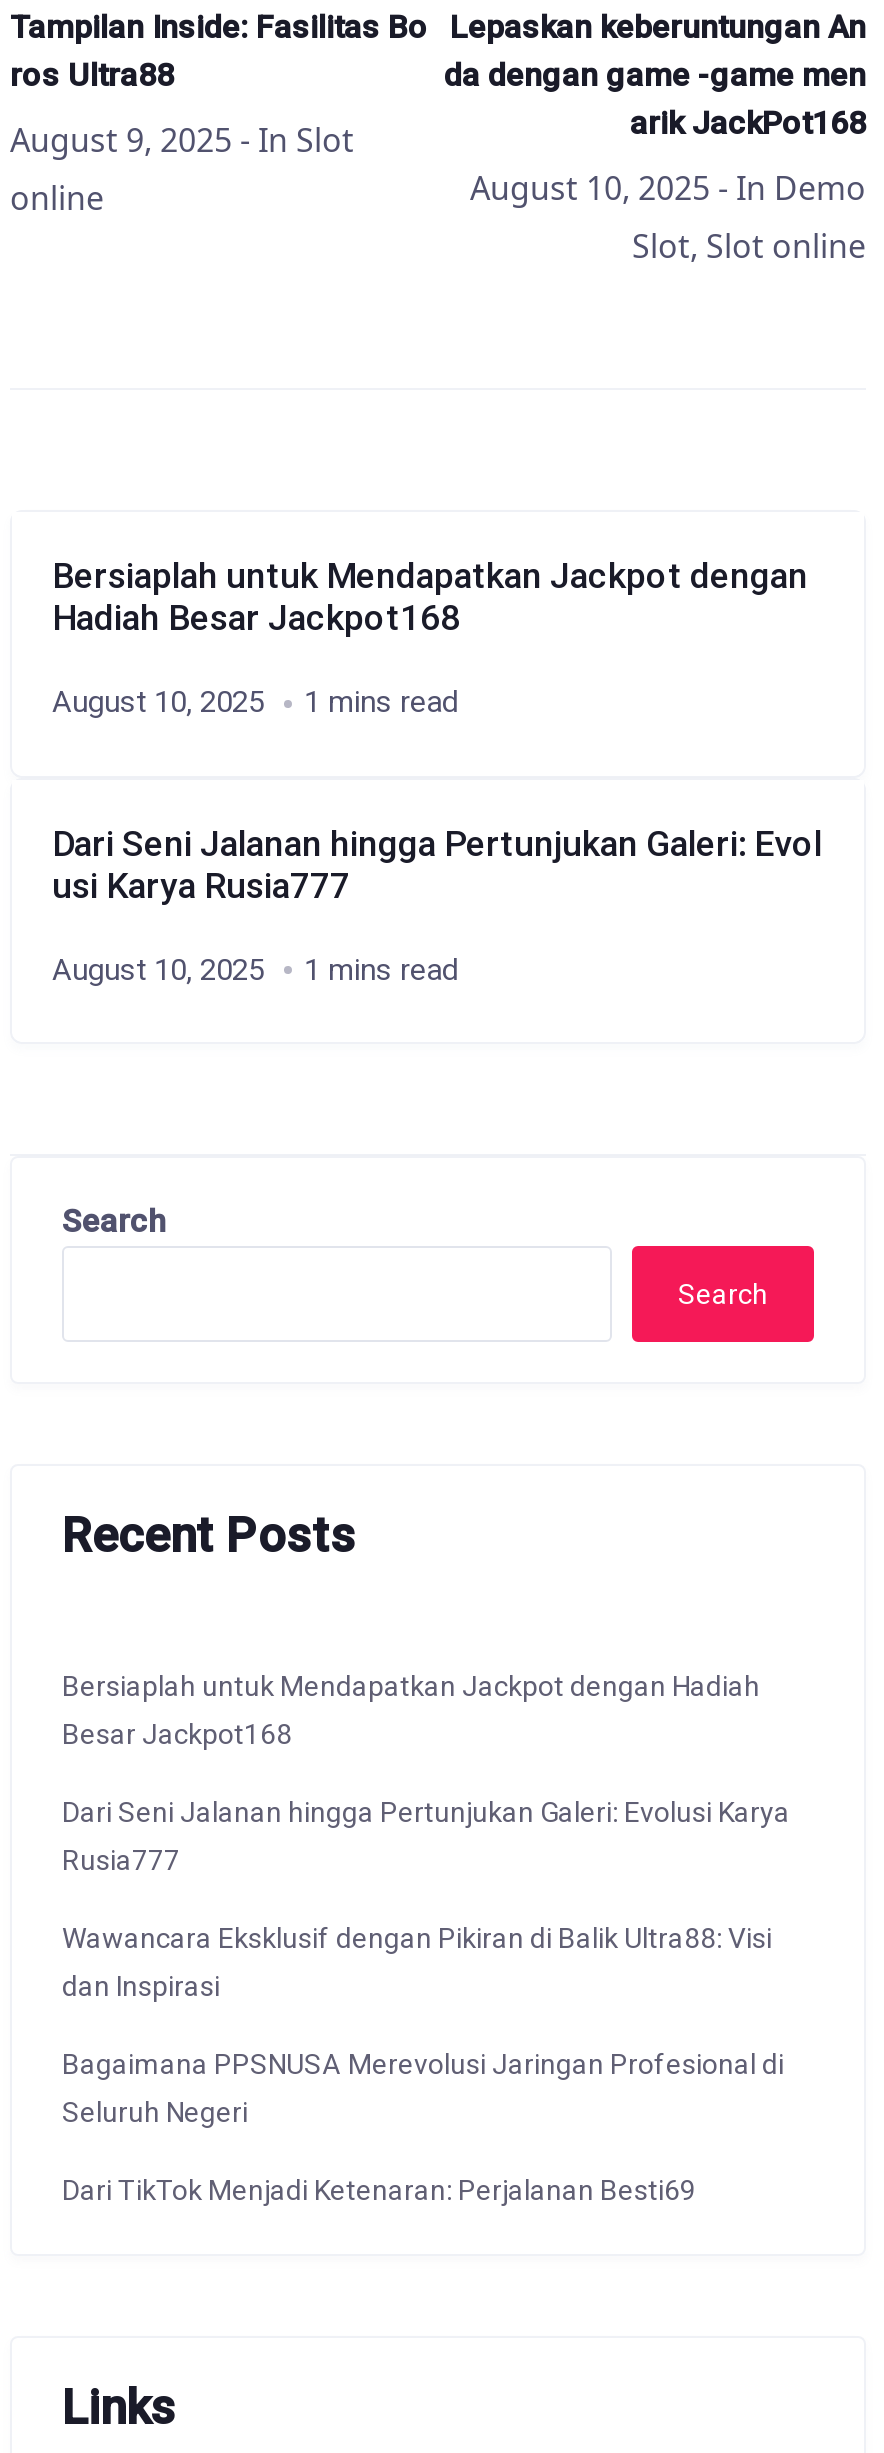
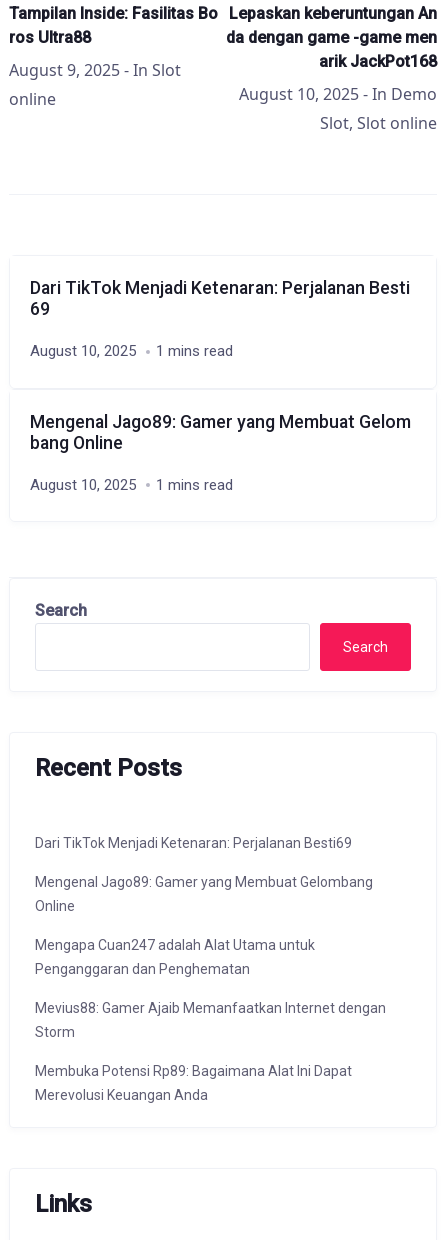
- Bersiaplah untuk Mendapatkan Jackpot dengan
- Hadiah Besar Jackpot168
+ Dari TikTok Menjadi Ketenaran: Perjalanan Besti
+ 69

- Dari Seni Jalanan hingga Pertunjukan Galeri: Evol
- usi Karya Rusia777
+ Mengenal Jago89: Gamer yang Membuat Gelom
+ bang Online

- Bersiaplah untuk Mendapatkan Jackpot dengan Hadiah
- Besar Jackpot168
- Dari Seni Jalanan hingga Pertunjukan Galeri: Evolusi Karya
- Rusia777
- Wawancara Eksklusif dengan Pikiran di Balik Ultra88: Visi
- dan Inspirasi
- Bagaimana PPSNUSA Merevolusi Jaringan Profesional di
- Seluruh Negeri

moved up: Dari TikTok Menjadi Ketenaran: Perjalanan Besti69

+ Mengenal Jago89: Gamer yang Membuat Gelombang
+ Online
+ Mengapa Cuan247 adalah Alat Utama untuk
+ Penganggaran dan Penghematan
+ Mevius88: Gamer Ajaib Memanfaatkan Internet dengan
+ Storm
+ Membuka Potensi Rp89: Bagaimana Alat Ini Dapat
+ Merevolusi Keuangan Anda
